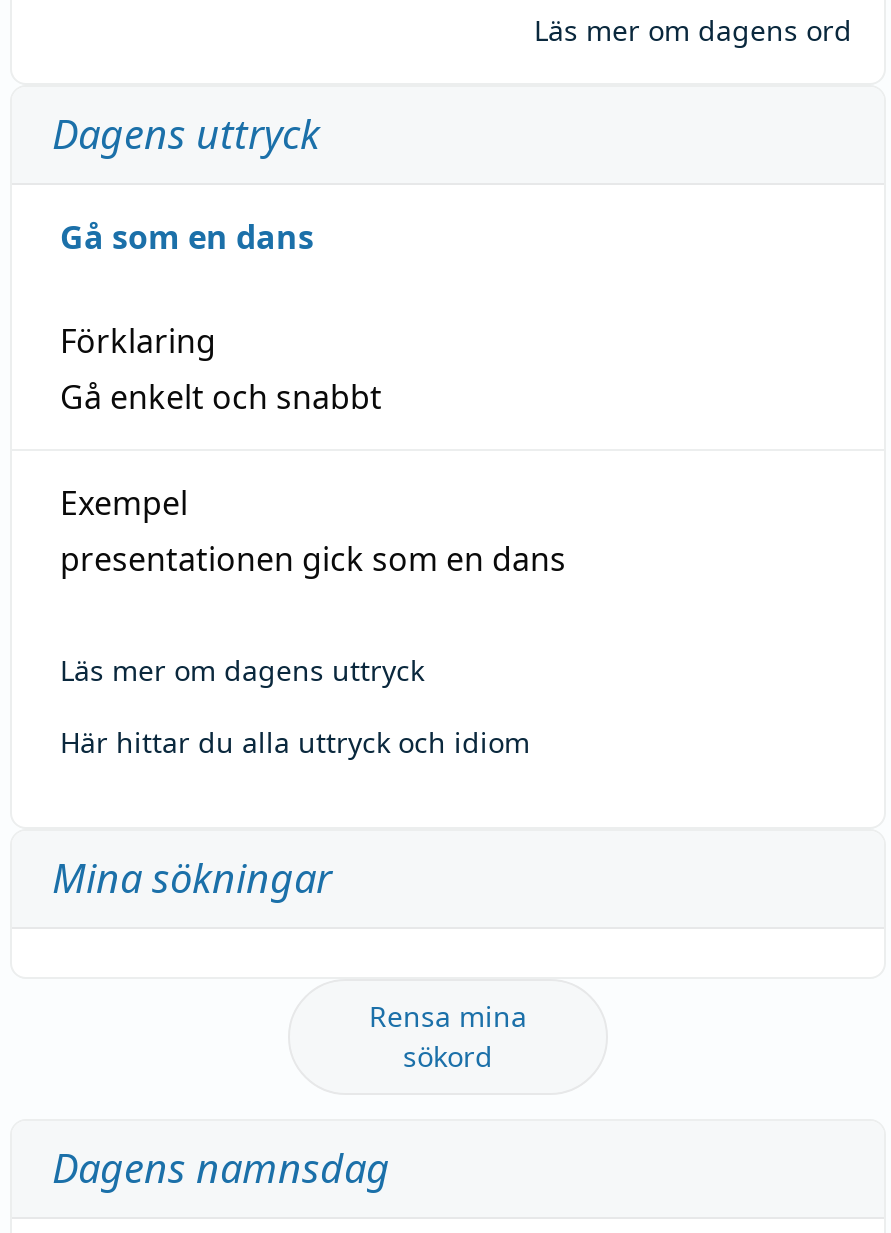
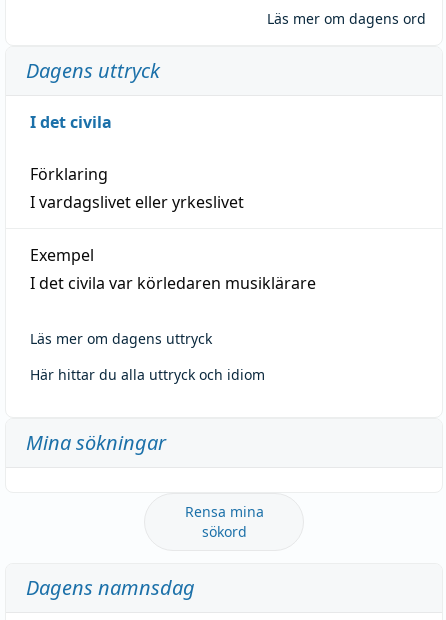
- Gå som en dans
+ I det civila

- Gå enkelt och snabbt
+ I vardagslivet eller yrkeslivet

- presentationen gick som en dans
+ I det civila var körledaren musiklärare
